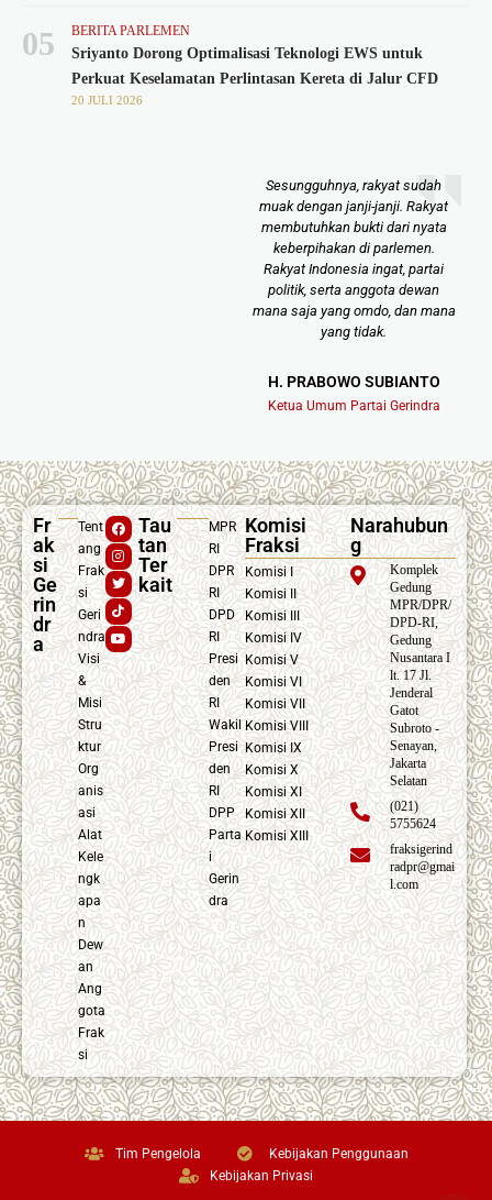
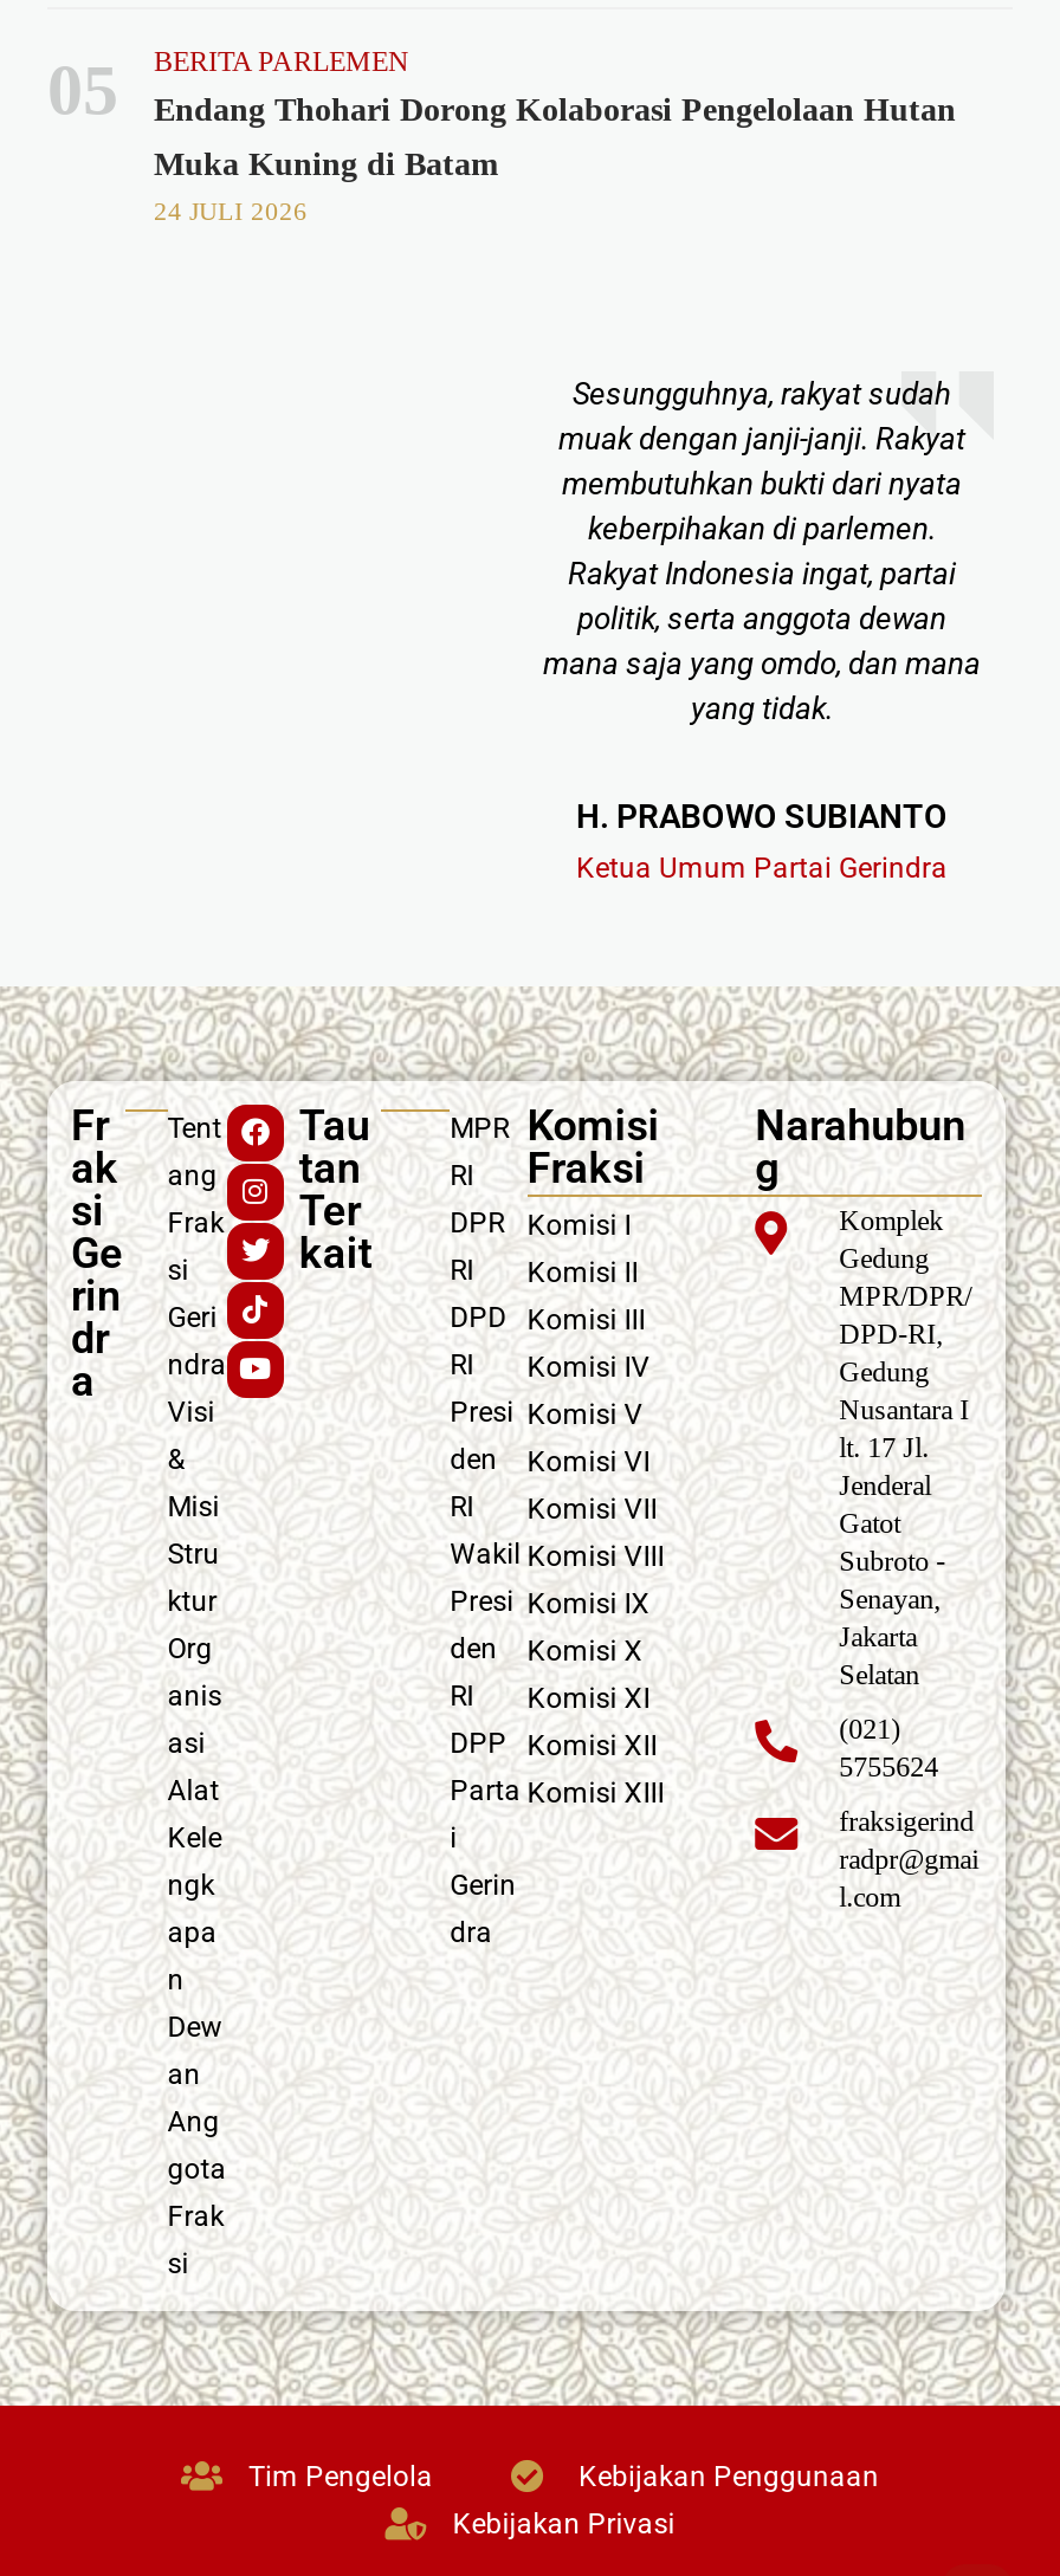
- Sriyanto Dorong Optimalisasi Teknologi EWS untuk
+ Endang Thohari Dorong Kolaborasi Pengelolaan Hutan

- Perkuat Keselamatan Perlintasan Kereta di Jalur CFD
- 20 JULI 2026
+ Muka Kuning di Batam
+ 24 JULI 2026
